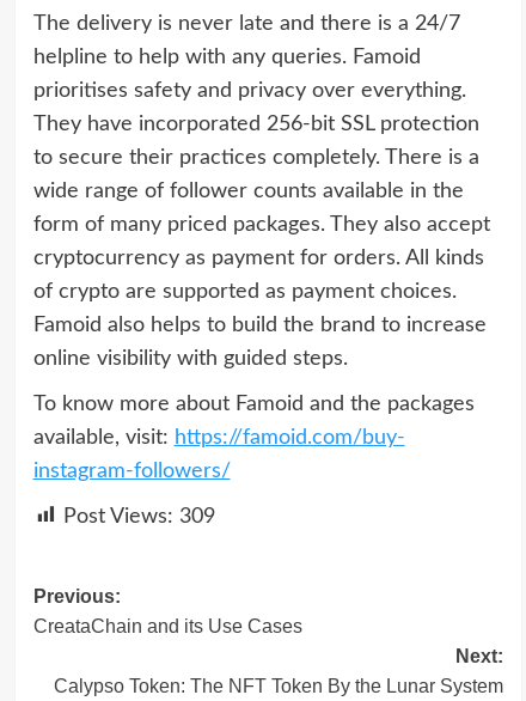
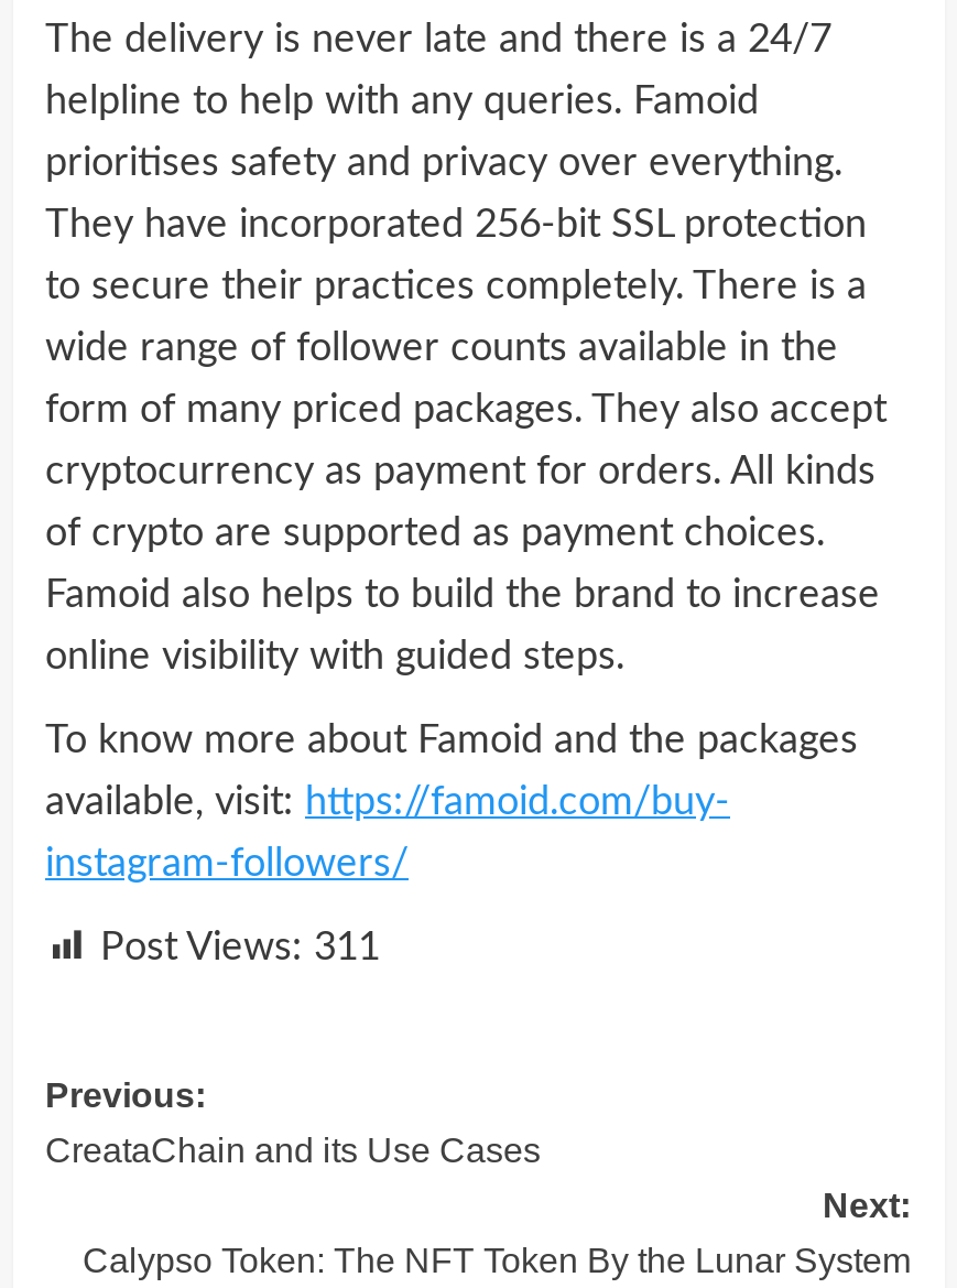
- Post Views: 309
+ Post Views: 311
